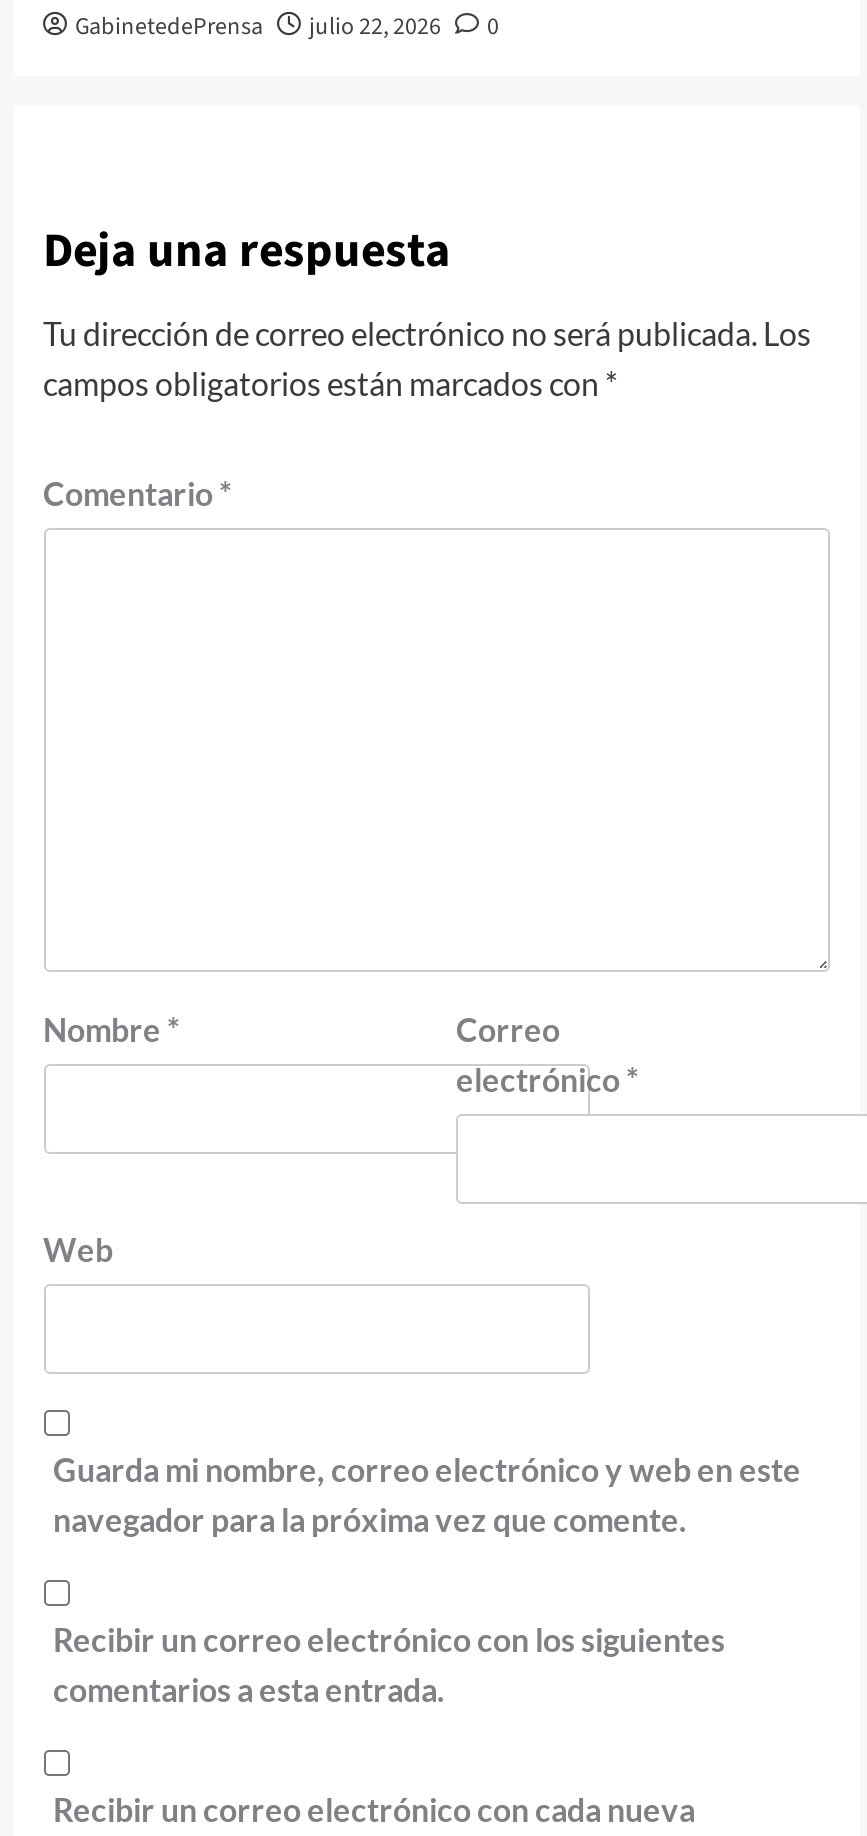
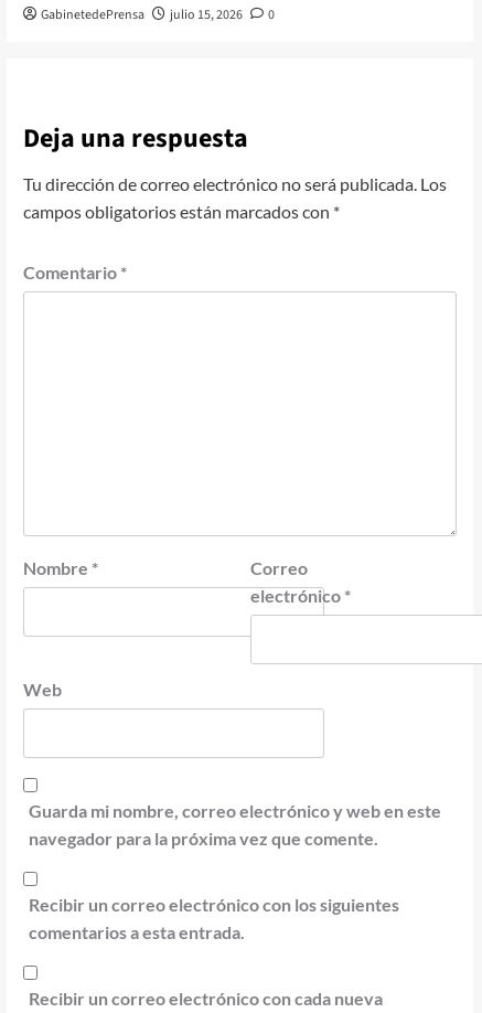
- GabinetedePrensa julio 22, 2026 0
+ GabinetedePrensa julio 15, 2026 0
